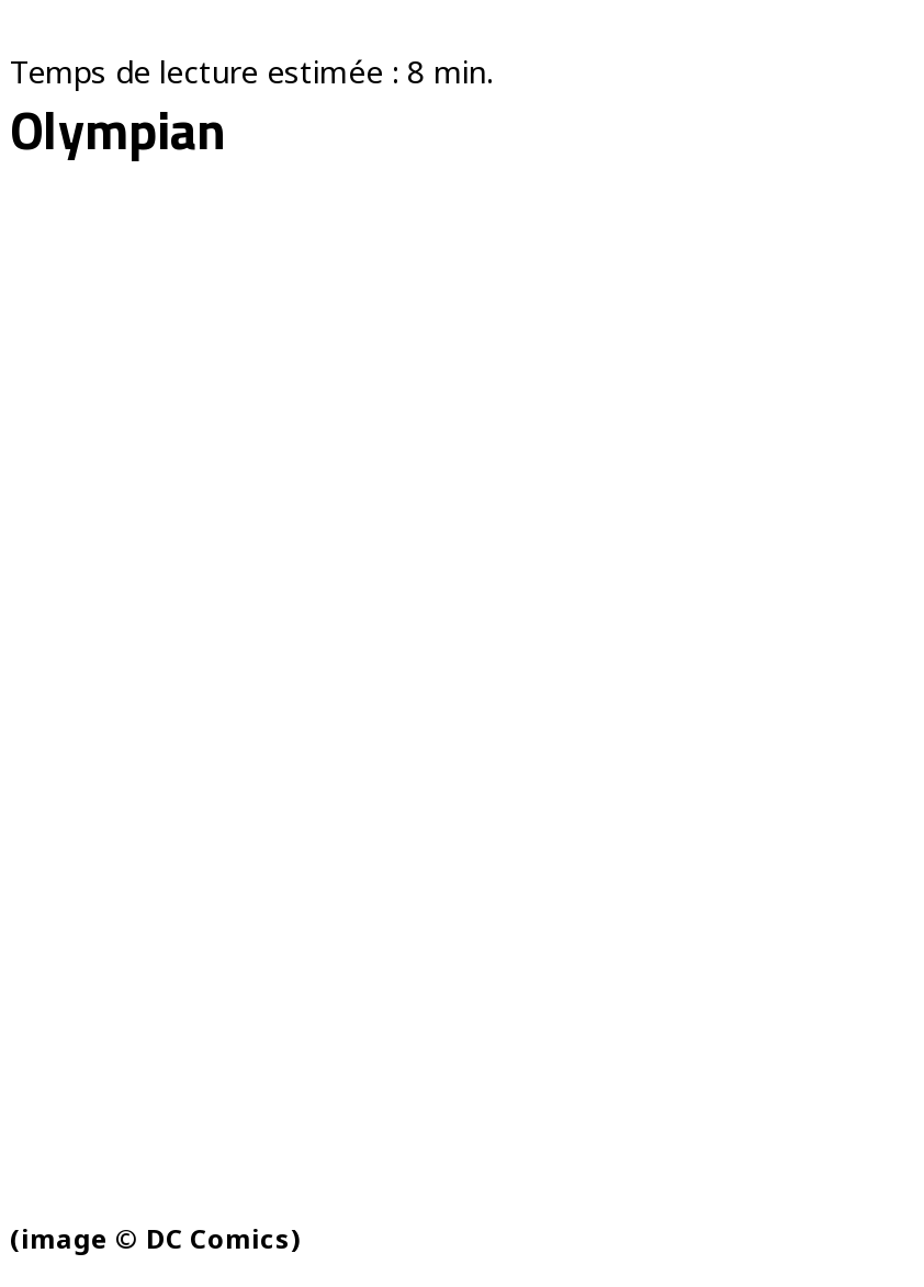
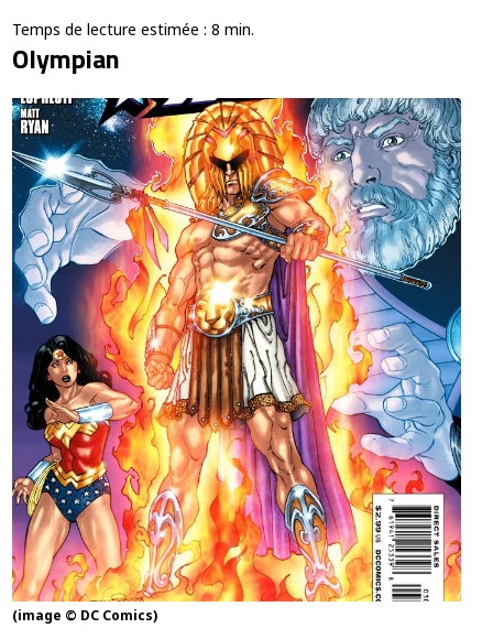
+ [image]
